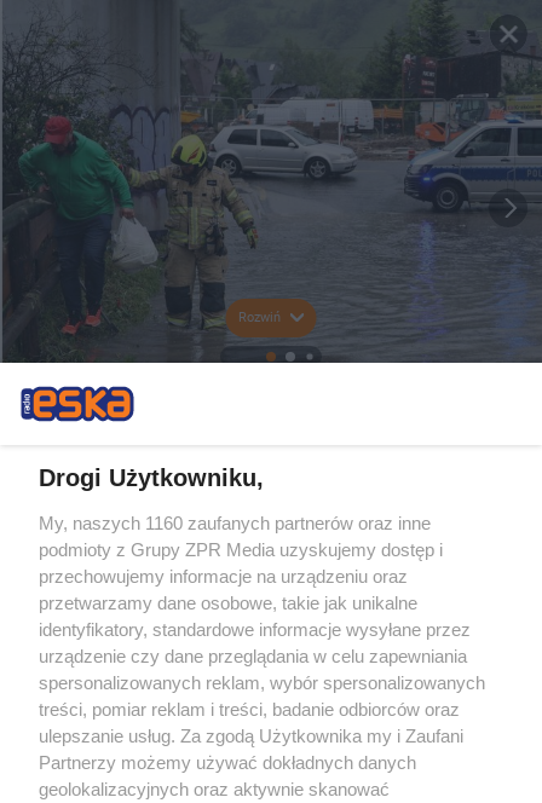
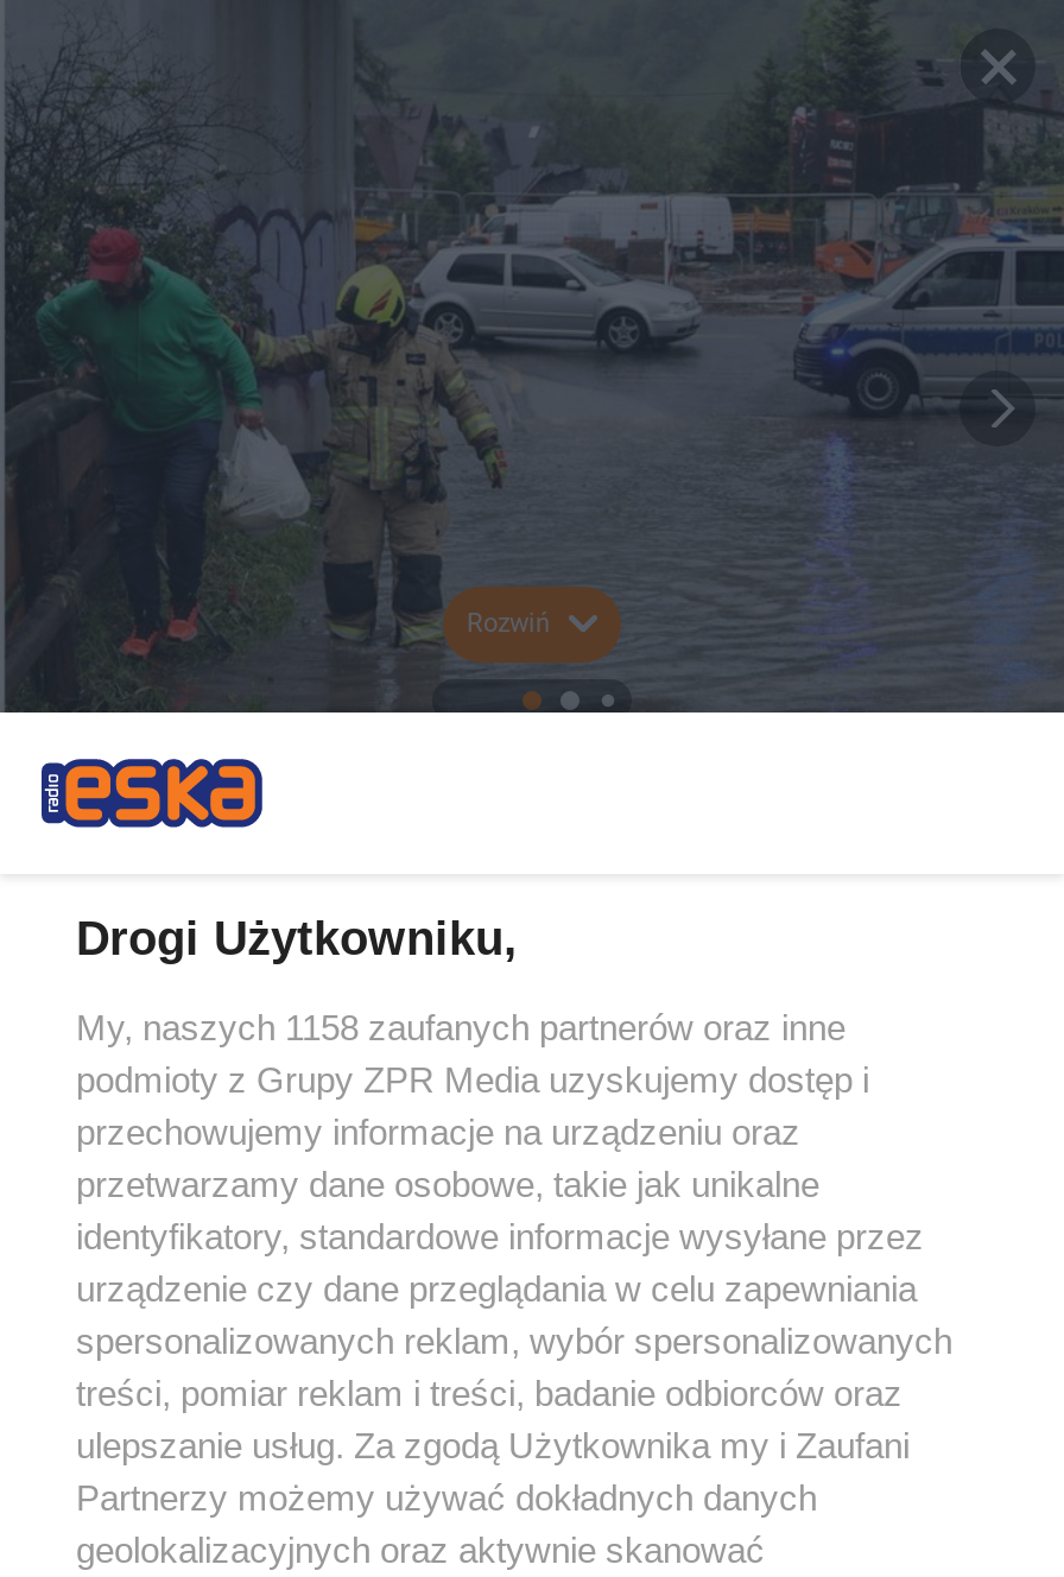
- My, naszych 1160 zaufanych partnerów oraz inne
+ My, naszych 1158 zaufanych partnerów oraz inne
